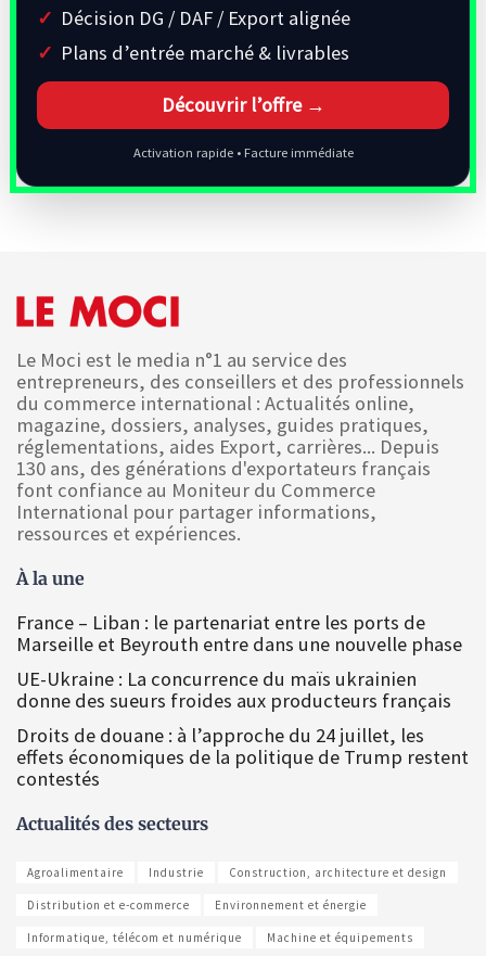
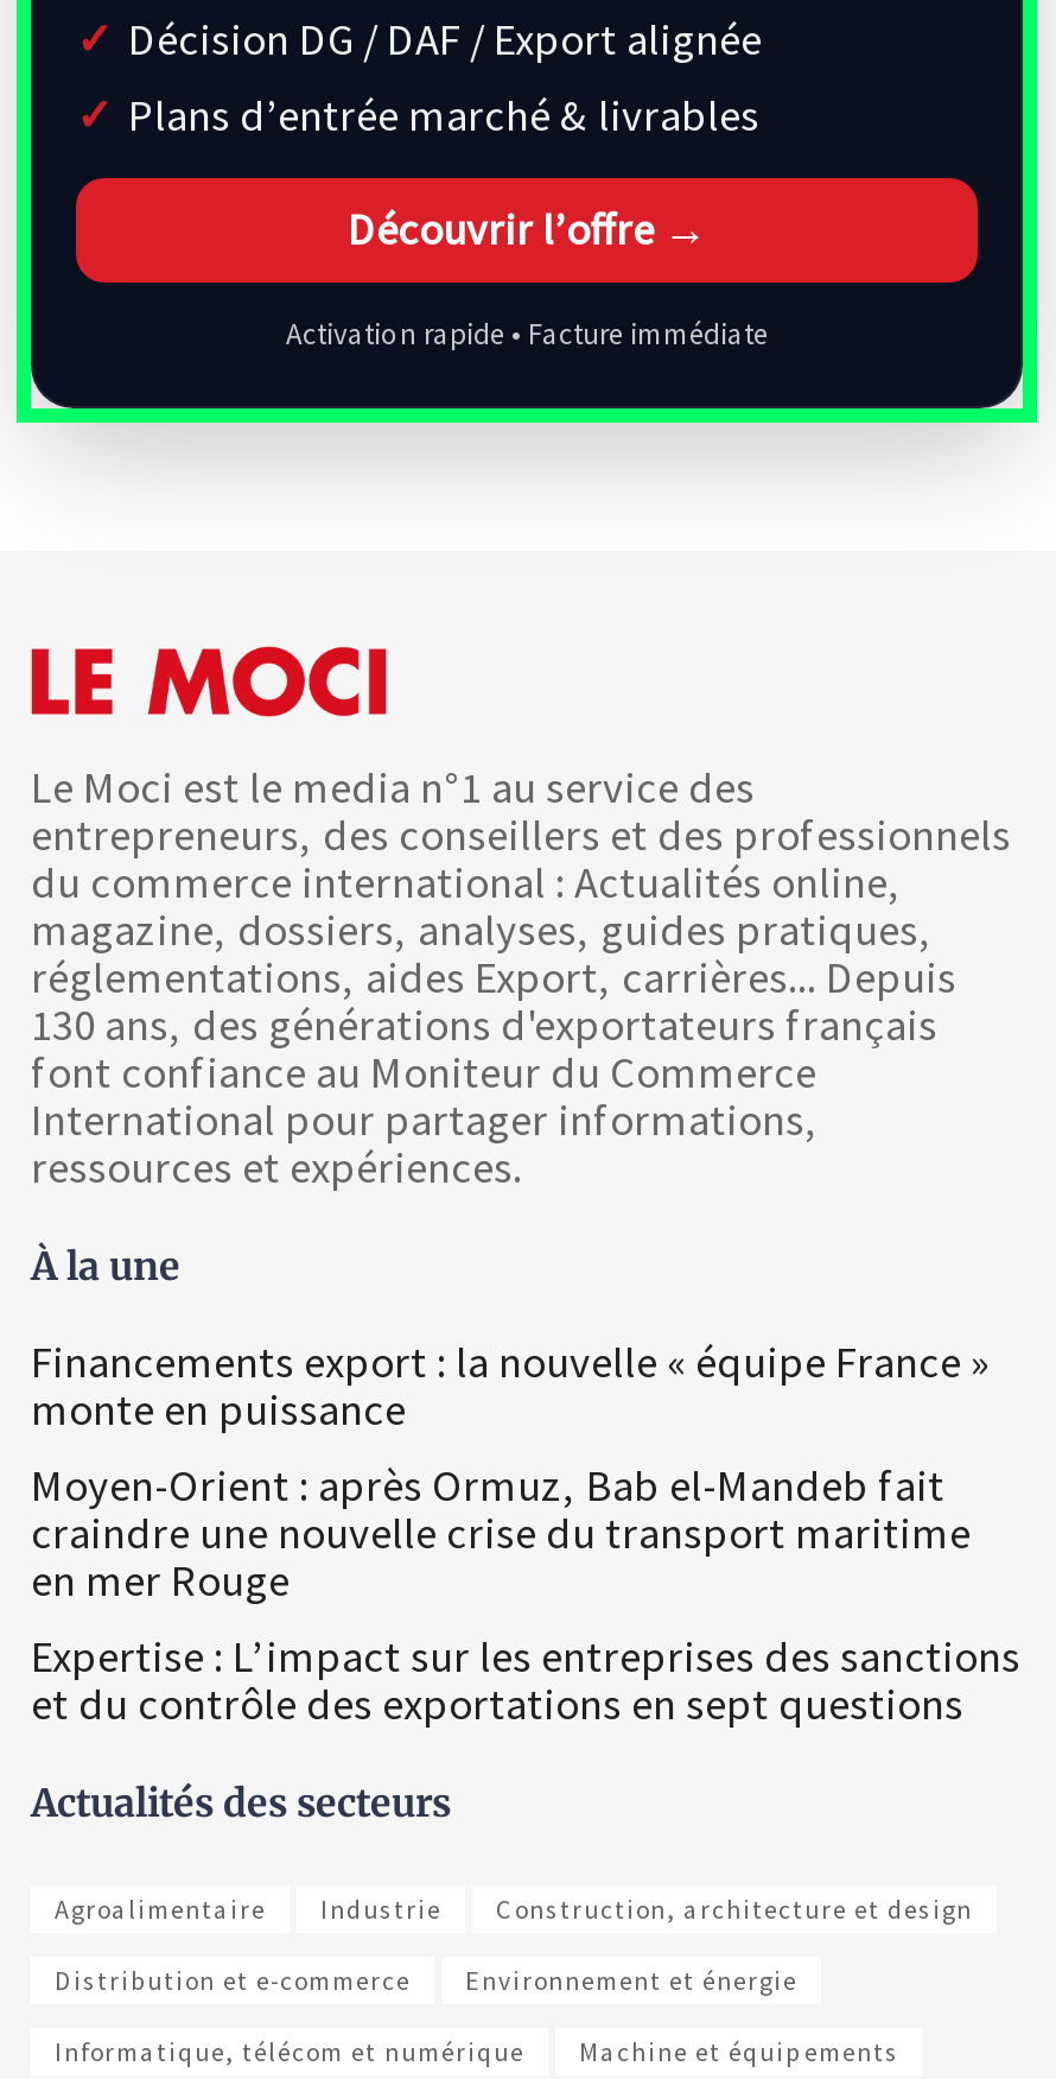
- France – Liban : le partenariat entre les ports de
- Marseille et Beyrouth entre dans une nouvelle phase
- UE-Ukraine : La concurrence du maïs ukrainien
- donne des sueurs froides aux producteurs français
- Droits de douane : à l’approche du 24 juillet, les
- effets économiques de la politique de Trump restent
- contestés
+ Financements export : la nouvelle « équipe France »
+ monte en puissance
+ Moyen-Orient : après Ormuz, Bab el-Mandeb fait
+ craindre une nouvelle crise du transport maritime
+ en mer Rouge
+ Expertise : L’impact sur les entreprises des sanctions
+ et du contrôle des exportations en sept questions
